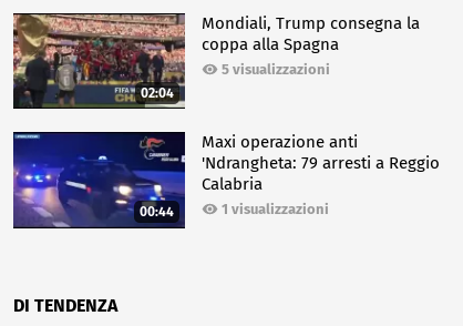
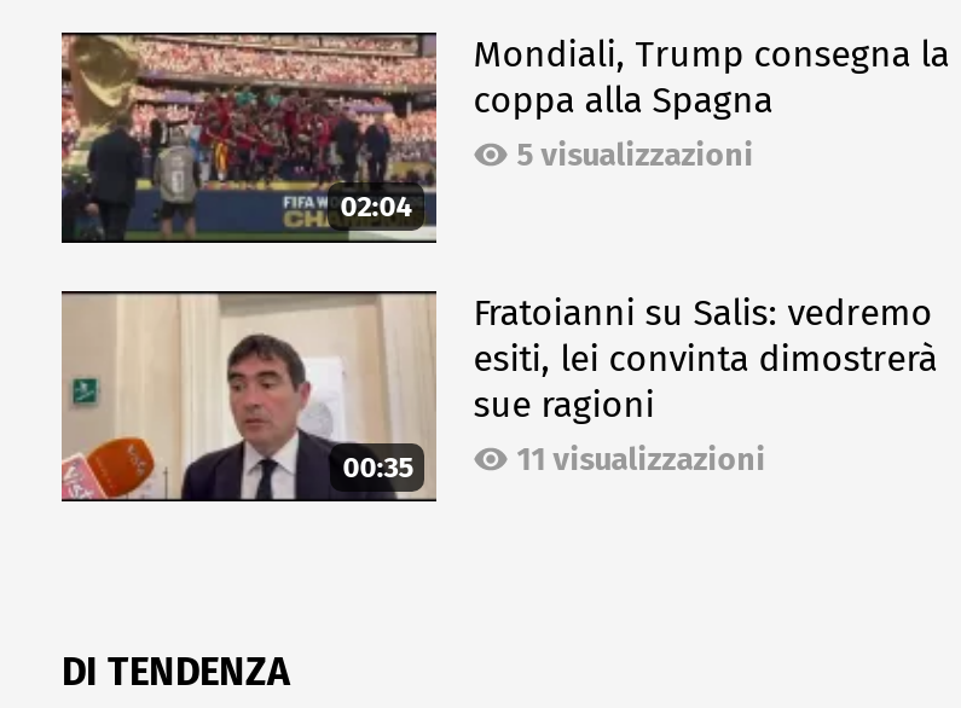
- [image]
- 00:44
+ [image]
+ 00:35

- Maxi operazione anti
- 'Ndrangheta: 79 arresti a Reggio
- Calabria
- 1 visualizzazioni
+ Fratoianni su Salis: vedremo
+ esiti, lei convinta dimostrerà
+ sue ragioni
+ 11 visualizzazioni
